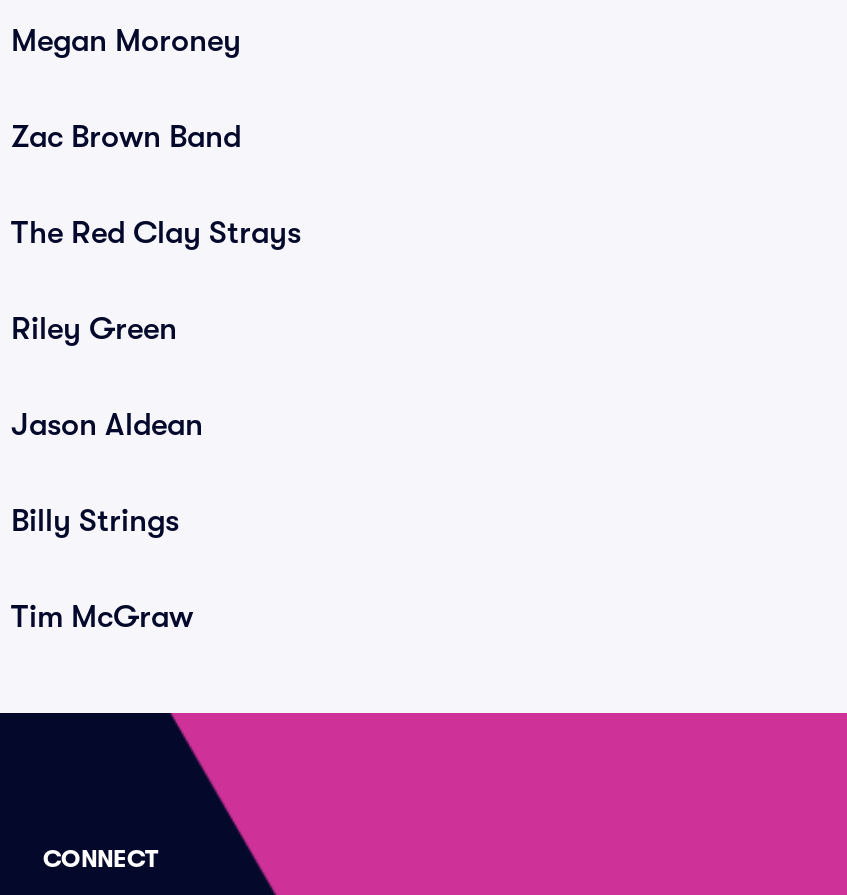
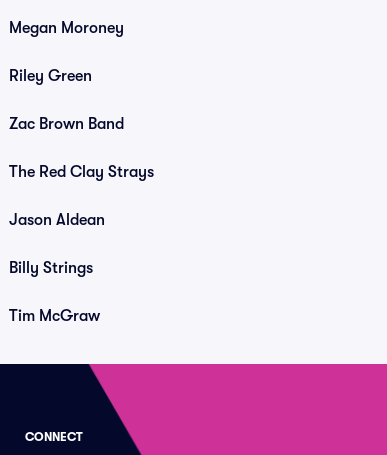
moved down: Zac Brown Band | The Red Clay Strays

moved up: Riley Green
